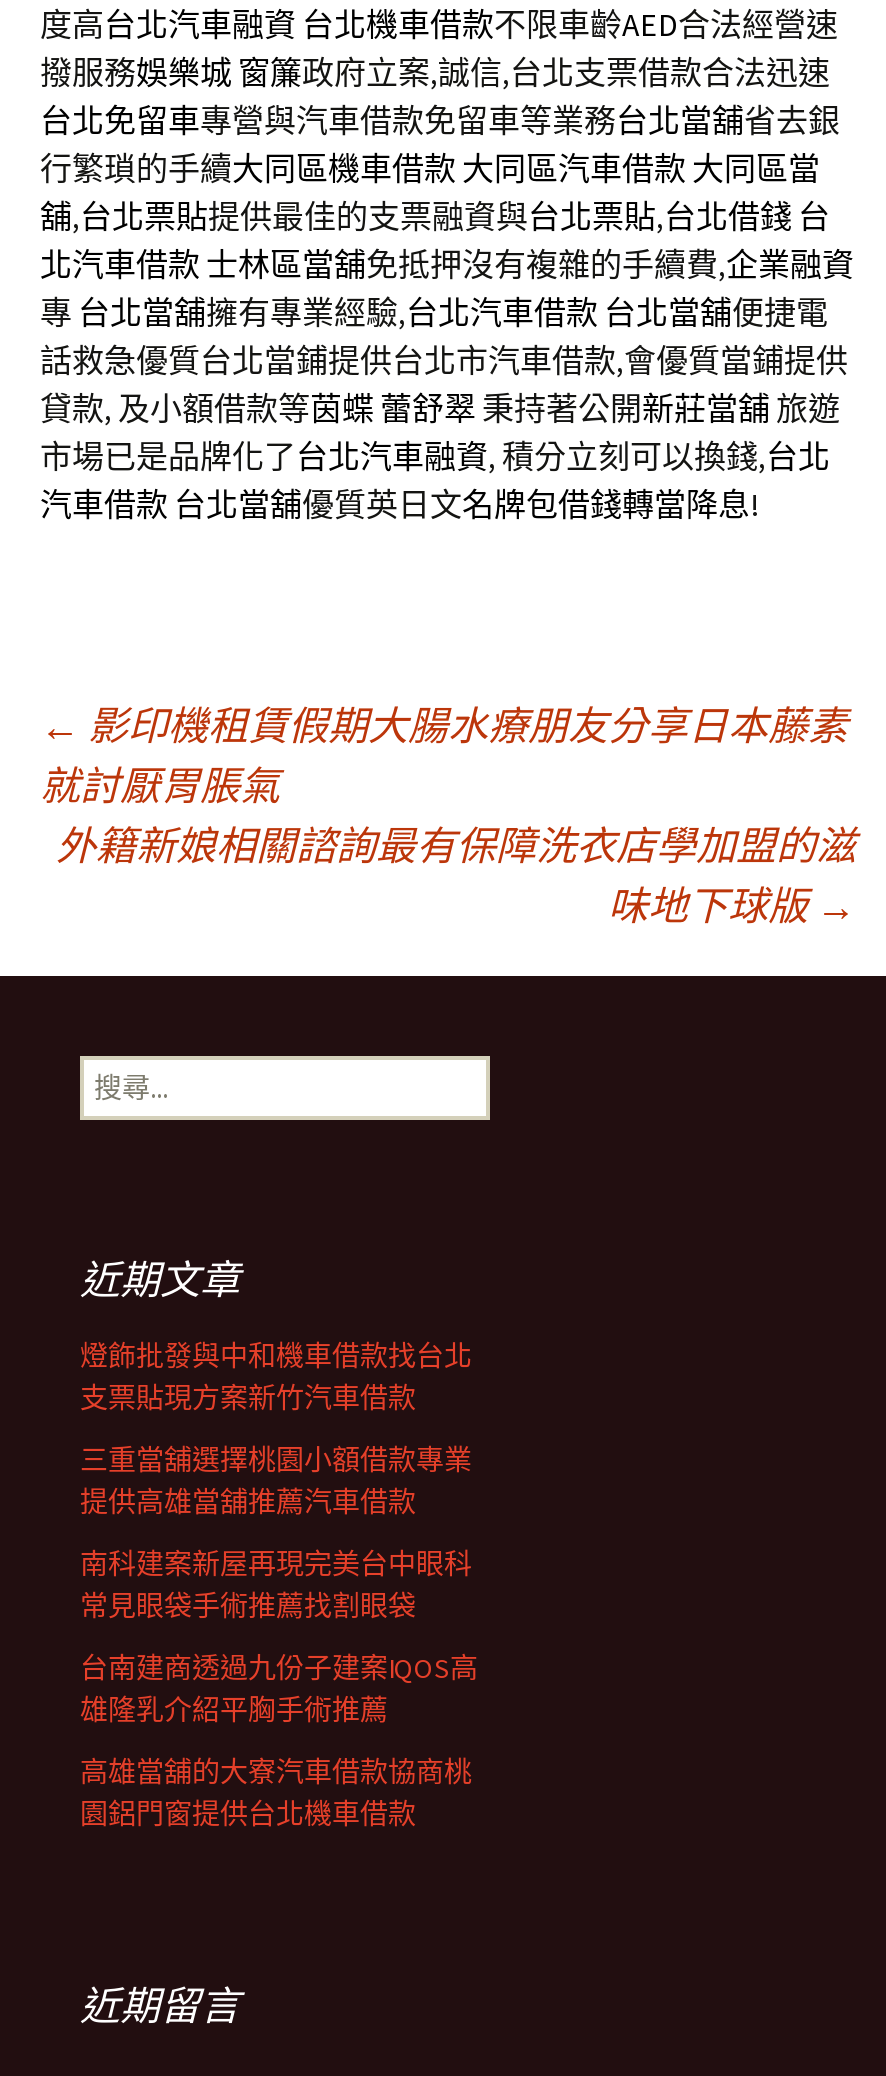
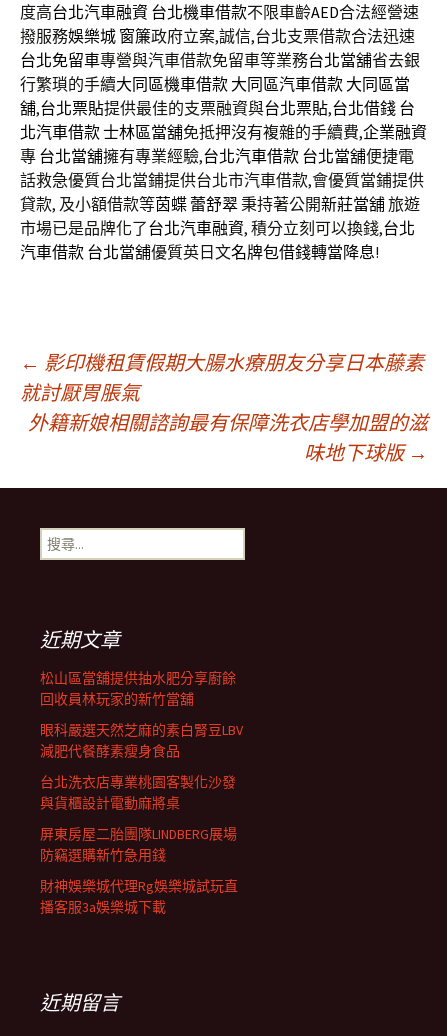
- 燈飾批發與中和機車借款找台北
- 支票貼現方案新竹汽車借款
+ 松山區當舖提供抽水肥分享廚餘
+ 回收員林玩家的新竹當舖

- 三重當舖選擇桃園小額借款專業
- 提供高雄當舖推薦汽車借款
+ 眼科嚴選天然芝麻的素白腎豆LBV
+ 減肥代餐酵素瘦身食品

- 南科建案新屋再現完美台中眼科
- 常見眼袋手術推薦找割眼袋
+ 台北洗衣店專業桃園客製化沙發
+ 與貨櫃設計電動麻將桌

- 台南建商透過九份子建案IQOS高
- 雄隆乳介紹平胸手術推薦
+ 屏東房屋二胎團隊LINDBERG展場
+ 防竊選購新竹急用錢

- 高雄當舖的大寮汽車借款協商桃
- 園鋁門窗提供台北機車借款
+ 財神娛樂城代理Rg娛樂城試玩直
+ 播客服3a娛樂城下載
